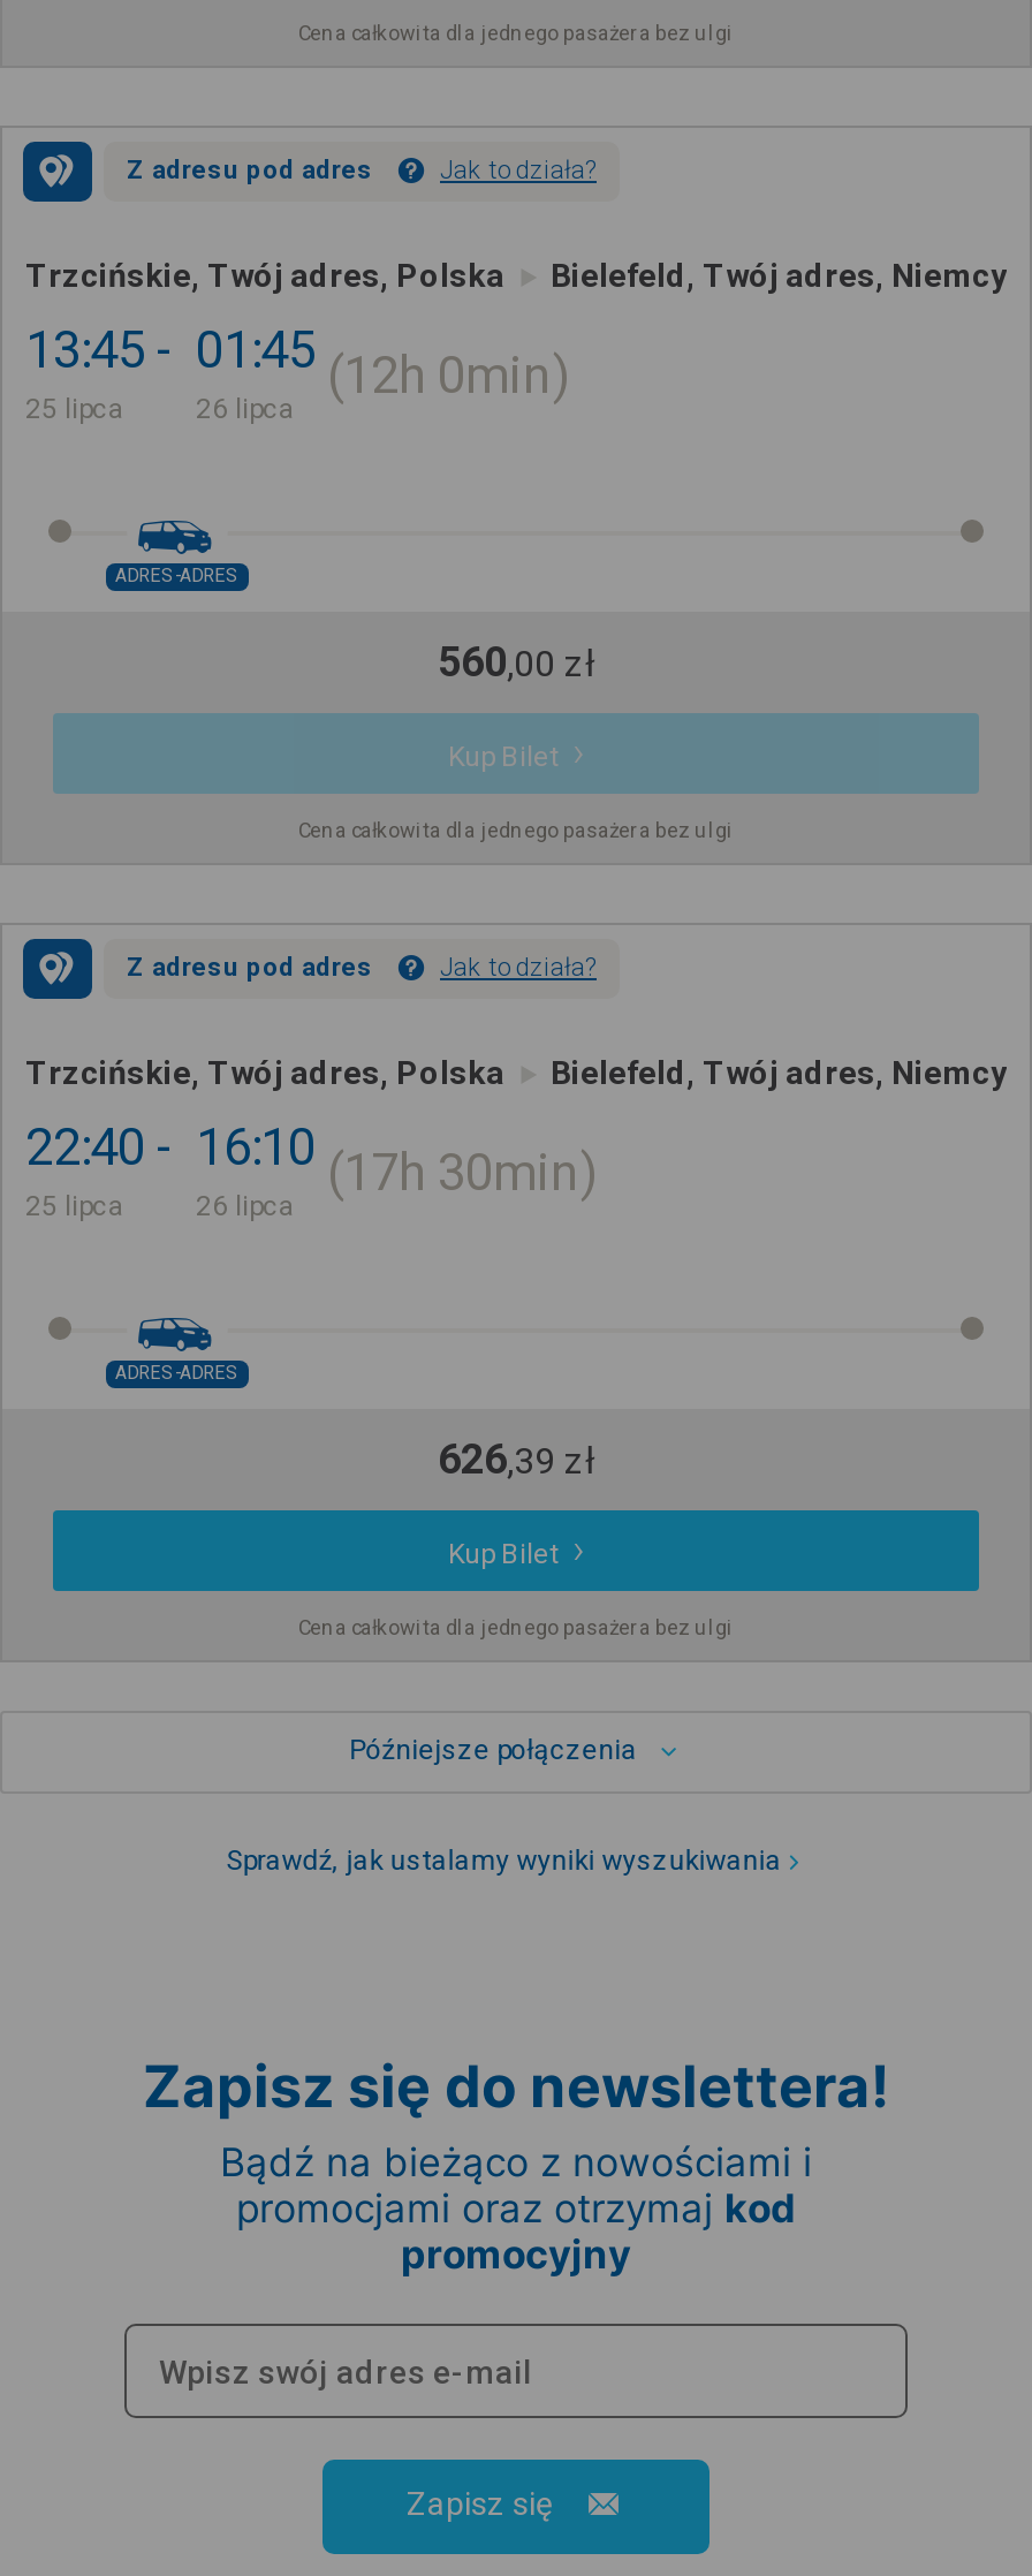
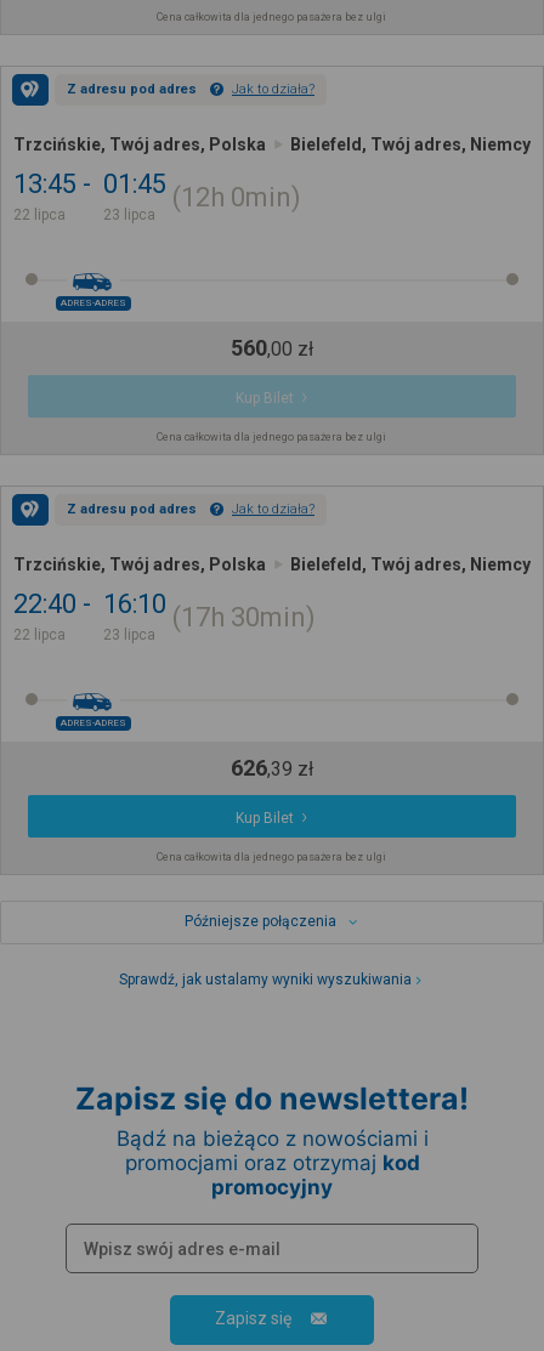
- 25 lipca
+ 22 lipca

- 26 lipca
+ 23 lipca

- 25 lipca
+ 22 lipca

- 26 lipca
+ 23 lipca
